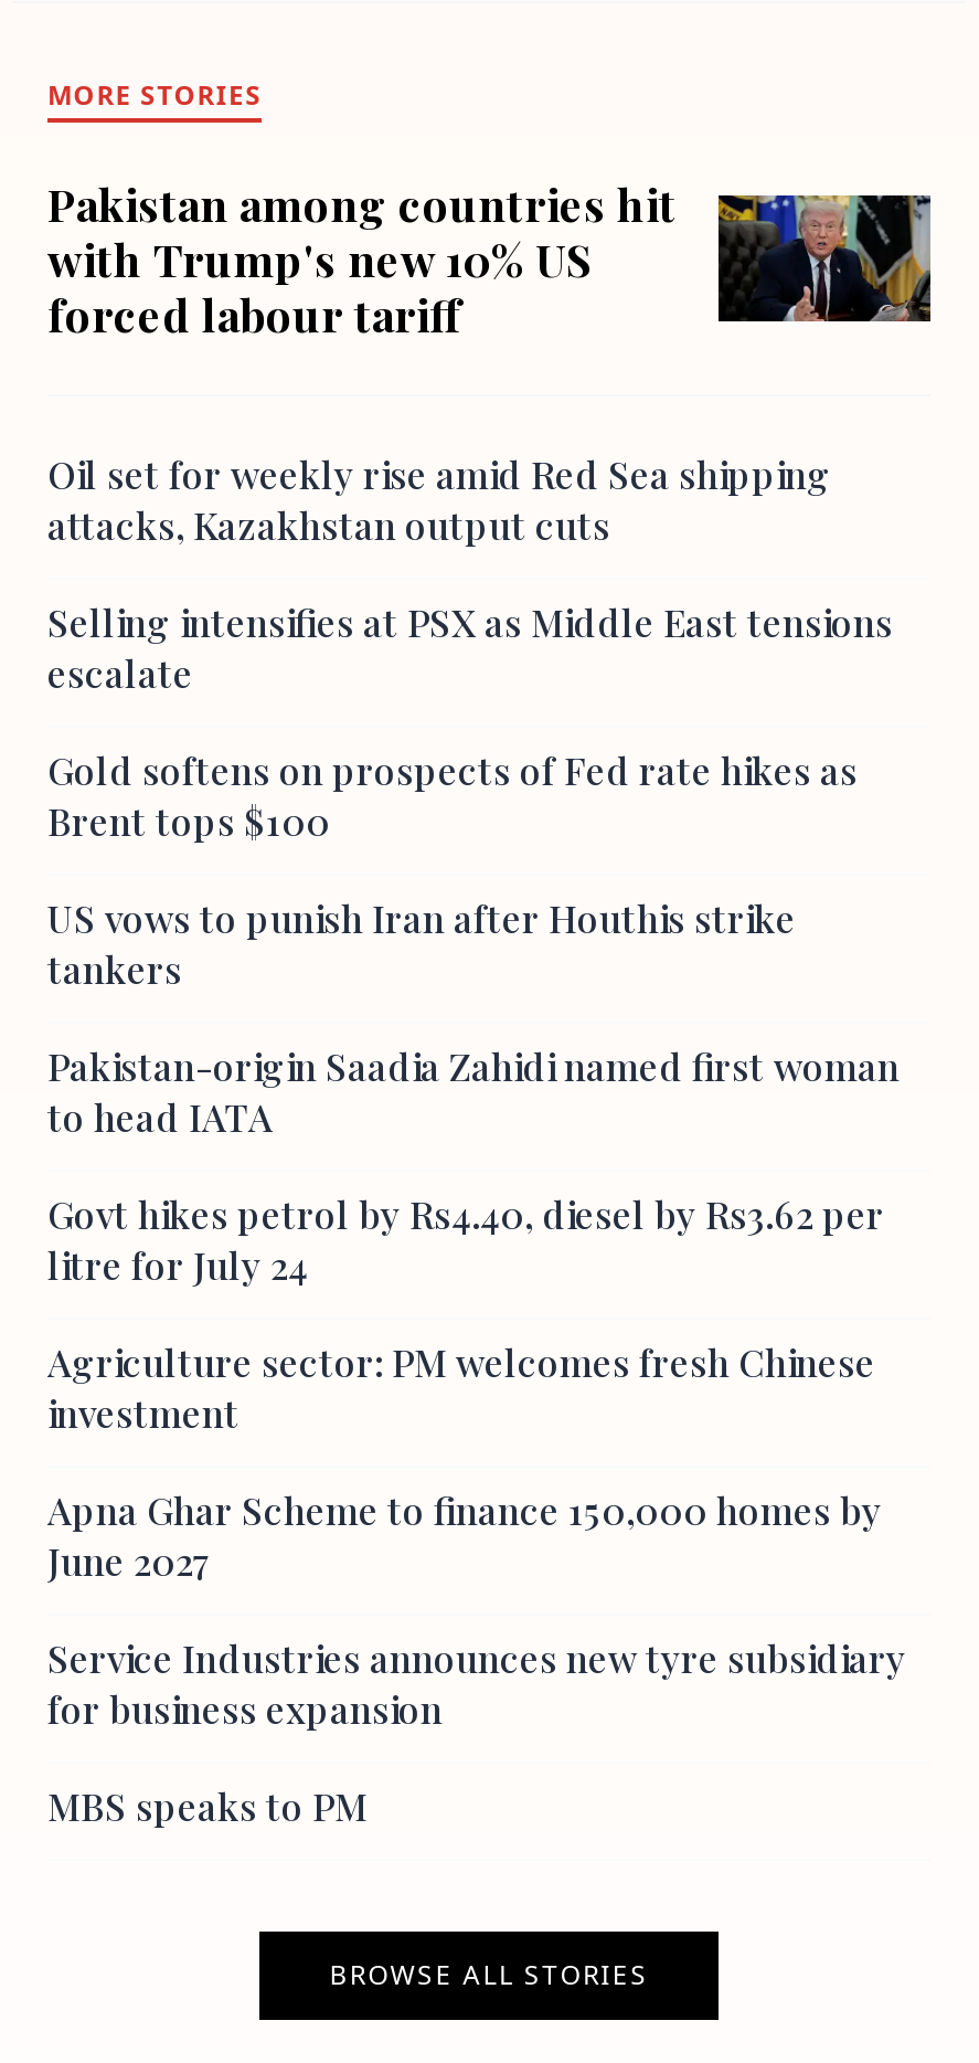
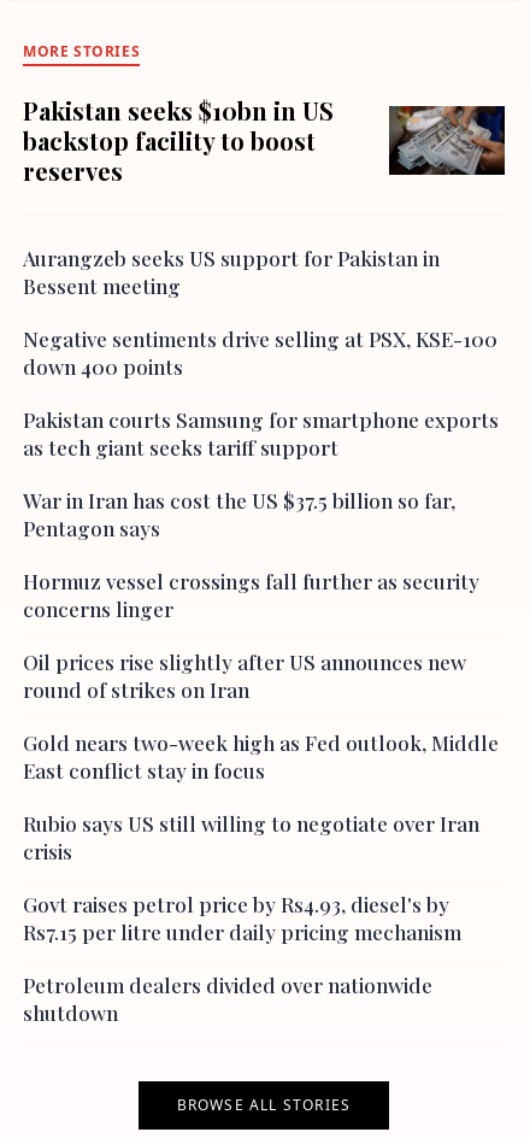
- Pakistan among countries hit
- with Trump's new 10% US
- forced labour tariff
+ Pakistan seeks $10bn in US
+ backstop facility to boost
+ reserves

- [image]
+ [image]

- Oil set for weekly rise amid Red Sea shipping
- attacks, Kazakhstan output cuts
+ Aurangzeb seeks US support for Pakistan in
+ Bessent meeting

- Selling intensifies at PSX as Middle East tensions
- escalate
+ Negative sentiments drive selling at PSX, KSE-100
+ down 400 points

- Gold softens on prospects of Fed rate hikes as
- Brent tops $100
+ Pakistan courts Samsung for smartphone exports
+ as tech giant seeks tariff support

- US vows to punish Iran after Houthis strike
- tankers
+ War in Iran has cost the US $37.5 billion so far,
+ Pentagon says

- Pakistan-origin Saadia Zahidi named first woman
- to head IATA
+ Hormuz vessel crossings fall further as security
+ concerns linger

- Govt hikes petrol by Rs4.40, diesel by Rs3.62 per
- litre for July 24
+ Oil prices rise slightly after US announces new
+ round of strikes on Iran

- Agriculture sector: PM welcomes fresh Chinese
- investment
+ Gold nears two-week high as Fed outlook, Middle
+ East conflict stay in focus

- Apna Ghar Scheme to finance 150,000 homes by
- June 2027
+ Rubio says US still willing to negotiate over Iran
+ crisis

- Service Industries announces new tyre subsidiary
- for business expansion
+ Govt raises petrol price by Rs4.93, diesel's by
+ Rs7.15 per litre under daily pricing mechanism

- MBS speaks to PM
+ Petroleum dealers divided over nationwide
+ shutdown
